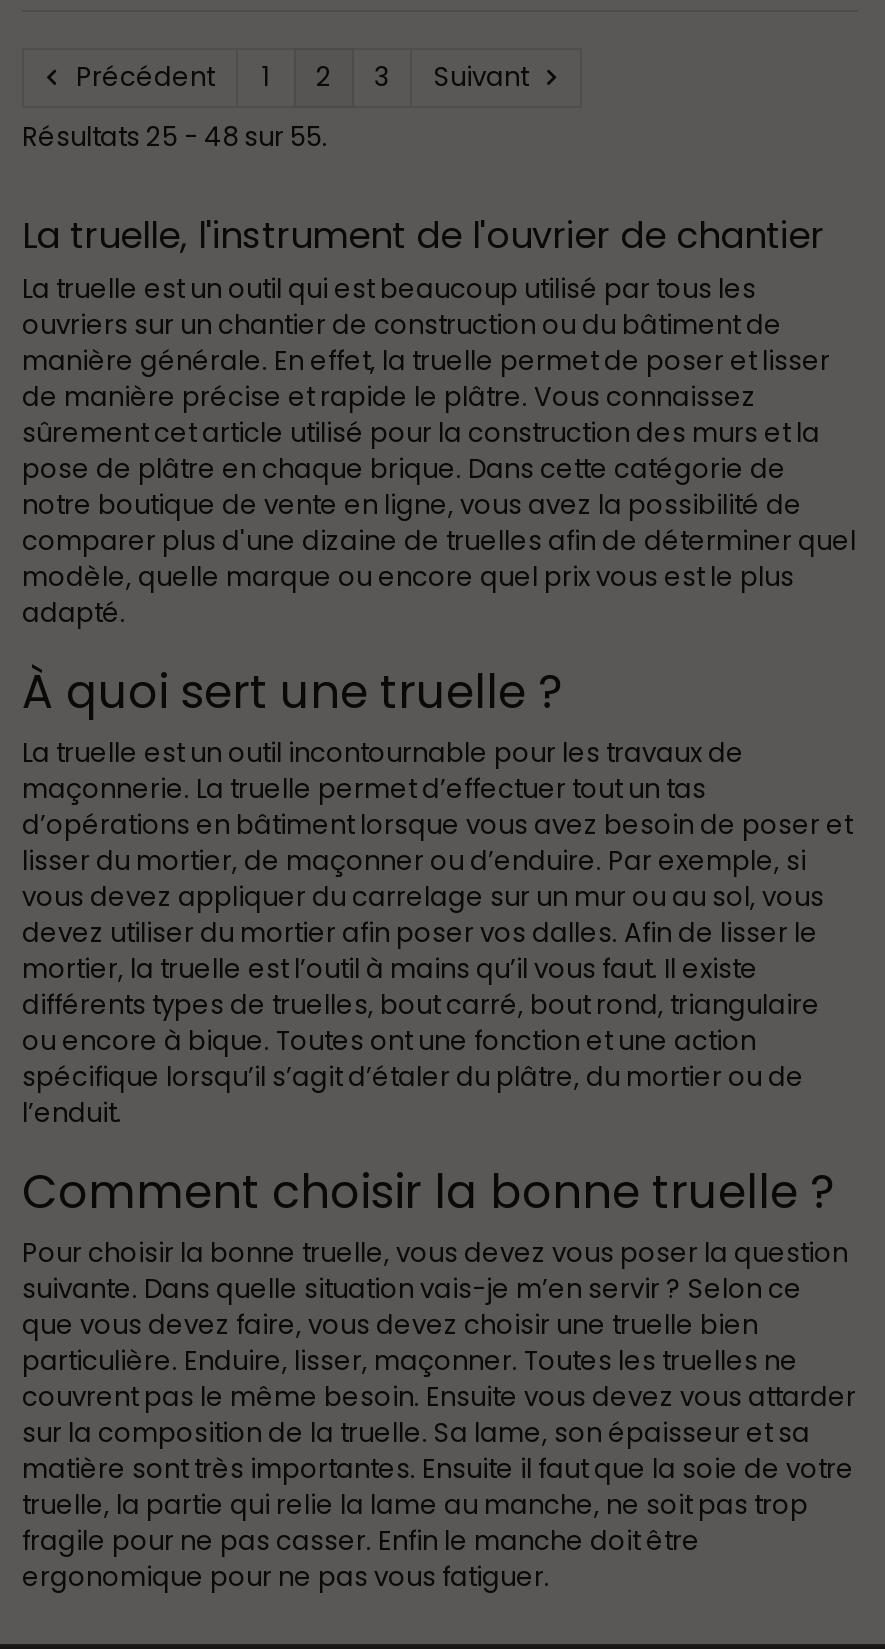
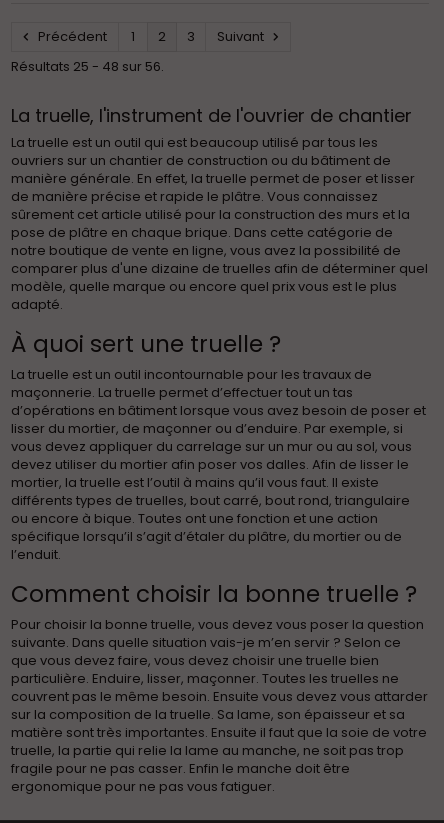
- Résultats 25 - 48 sur 55.
+ Résultats 25 - 48 sur 56.
